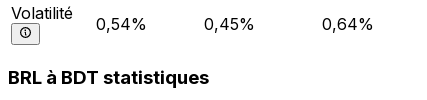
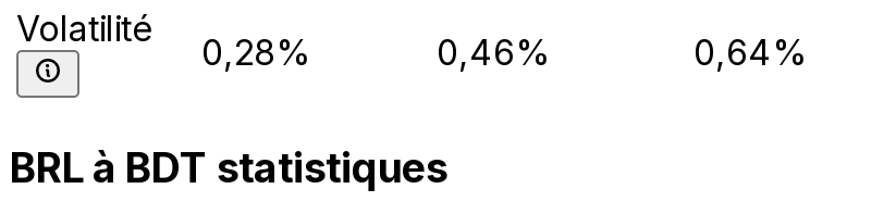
- 0,54%
+ 0,28%

- 0,45%
+ 0,46%
